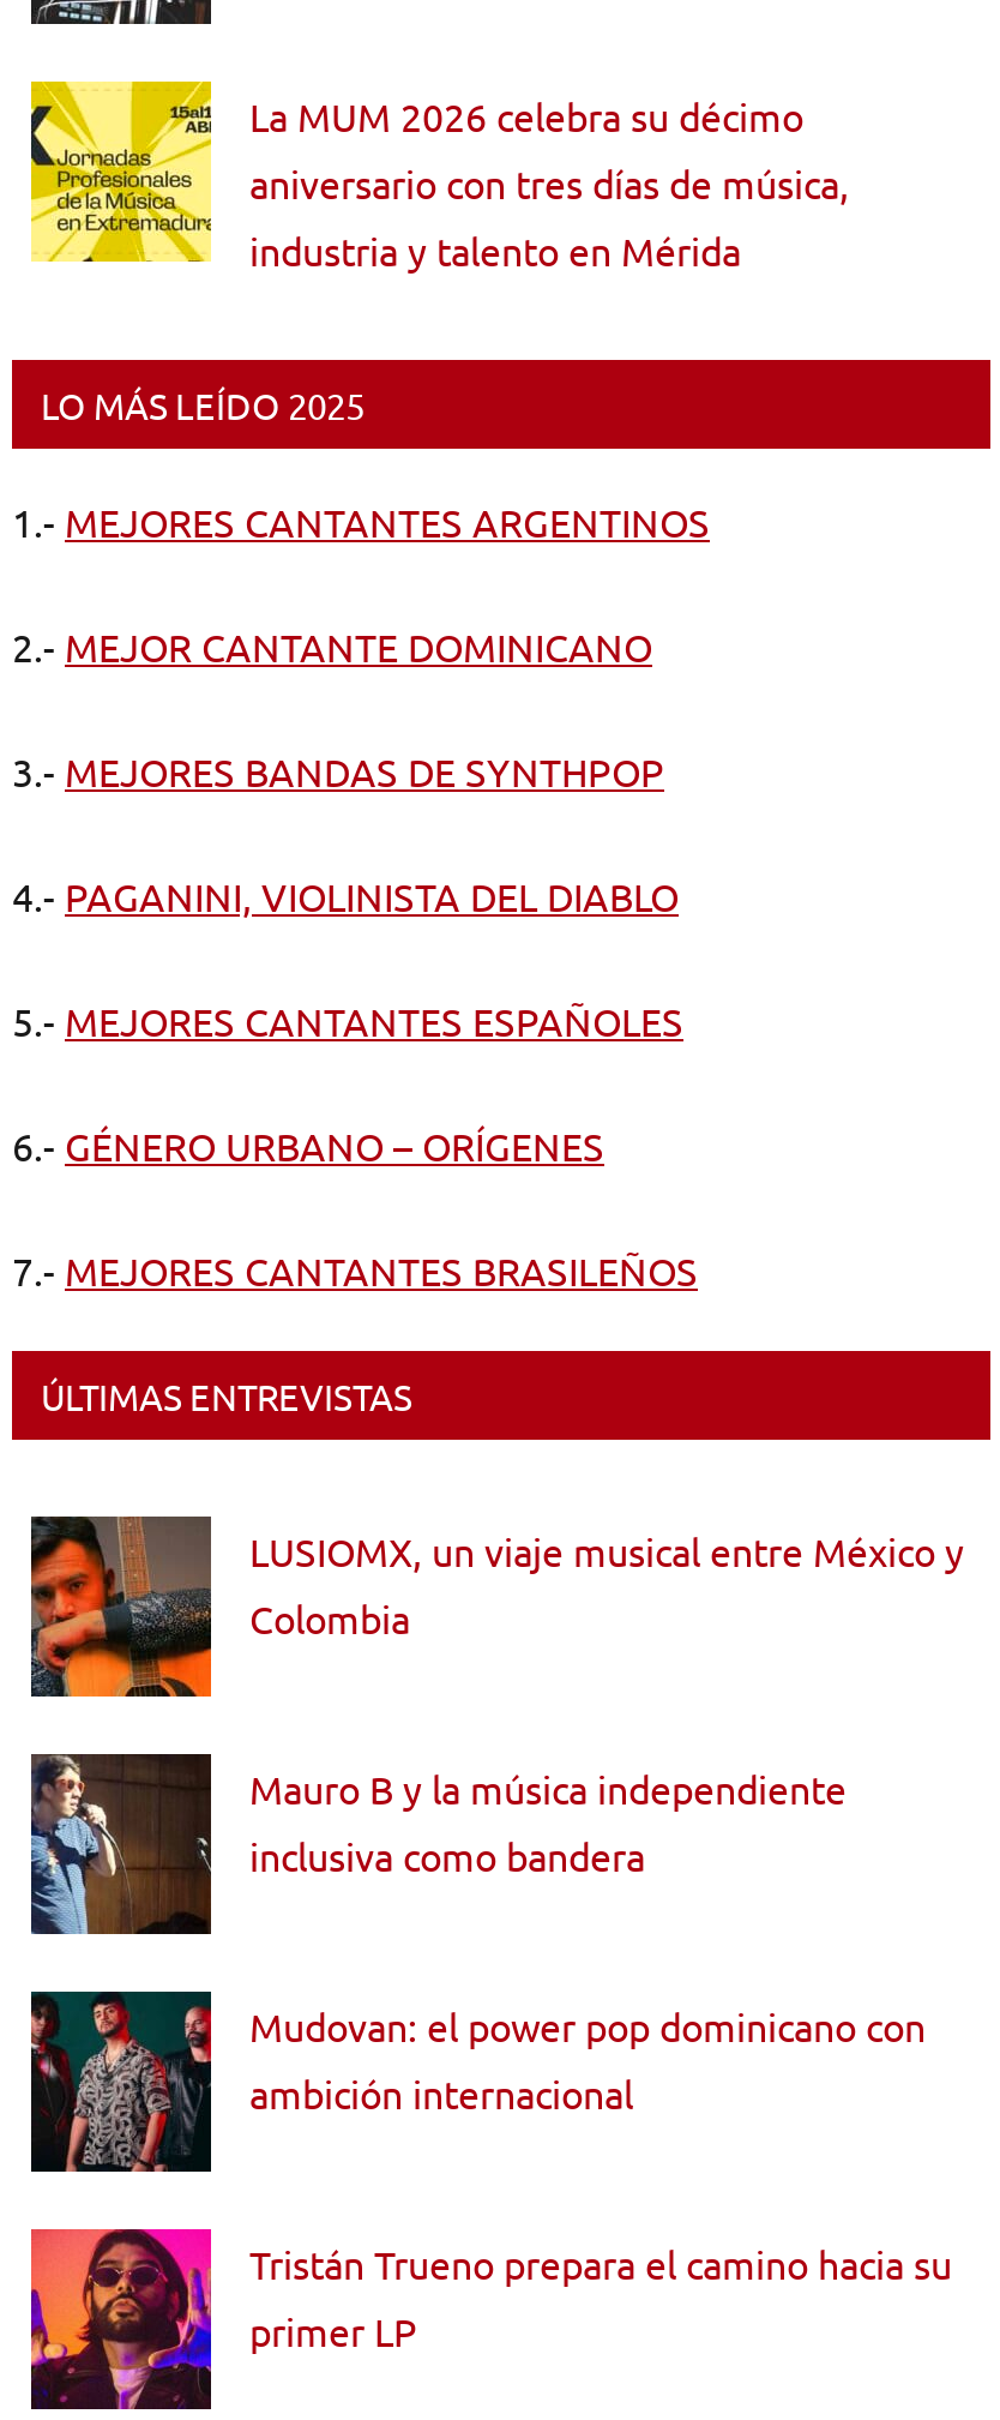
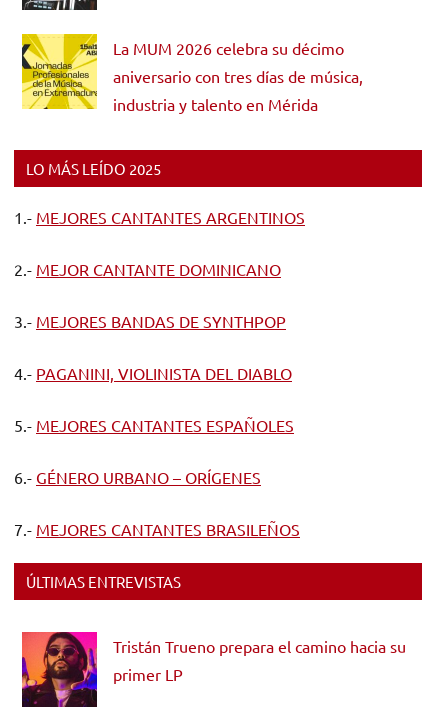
- [image]
- LUSIOMX, un viaje musical entre México y
- Colombia

- [image]
- Mauro B y la música independiente
- inclusiva como bandera

- [image]
- Mudovan: el power pop dominicano con
- ambición internacional
